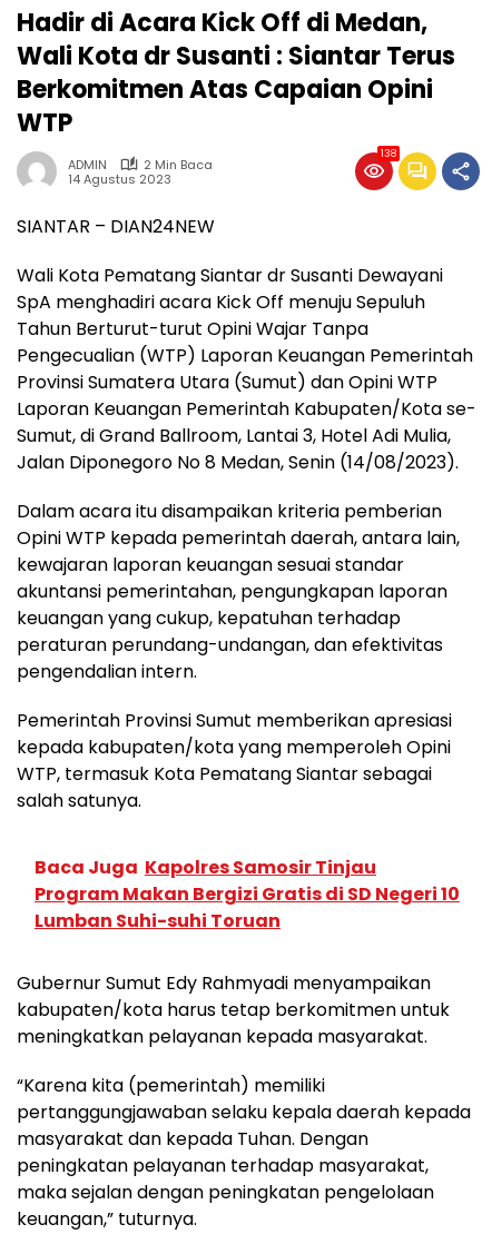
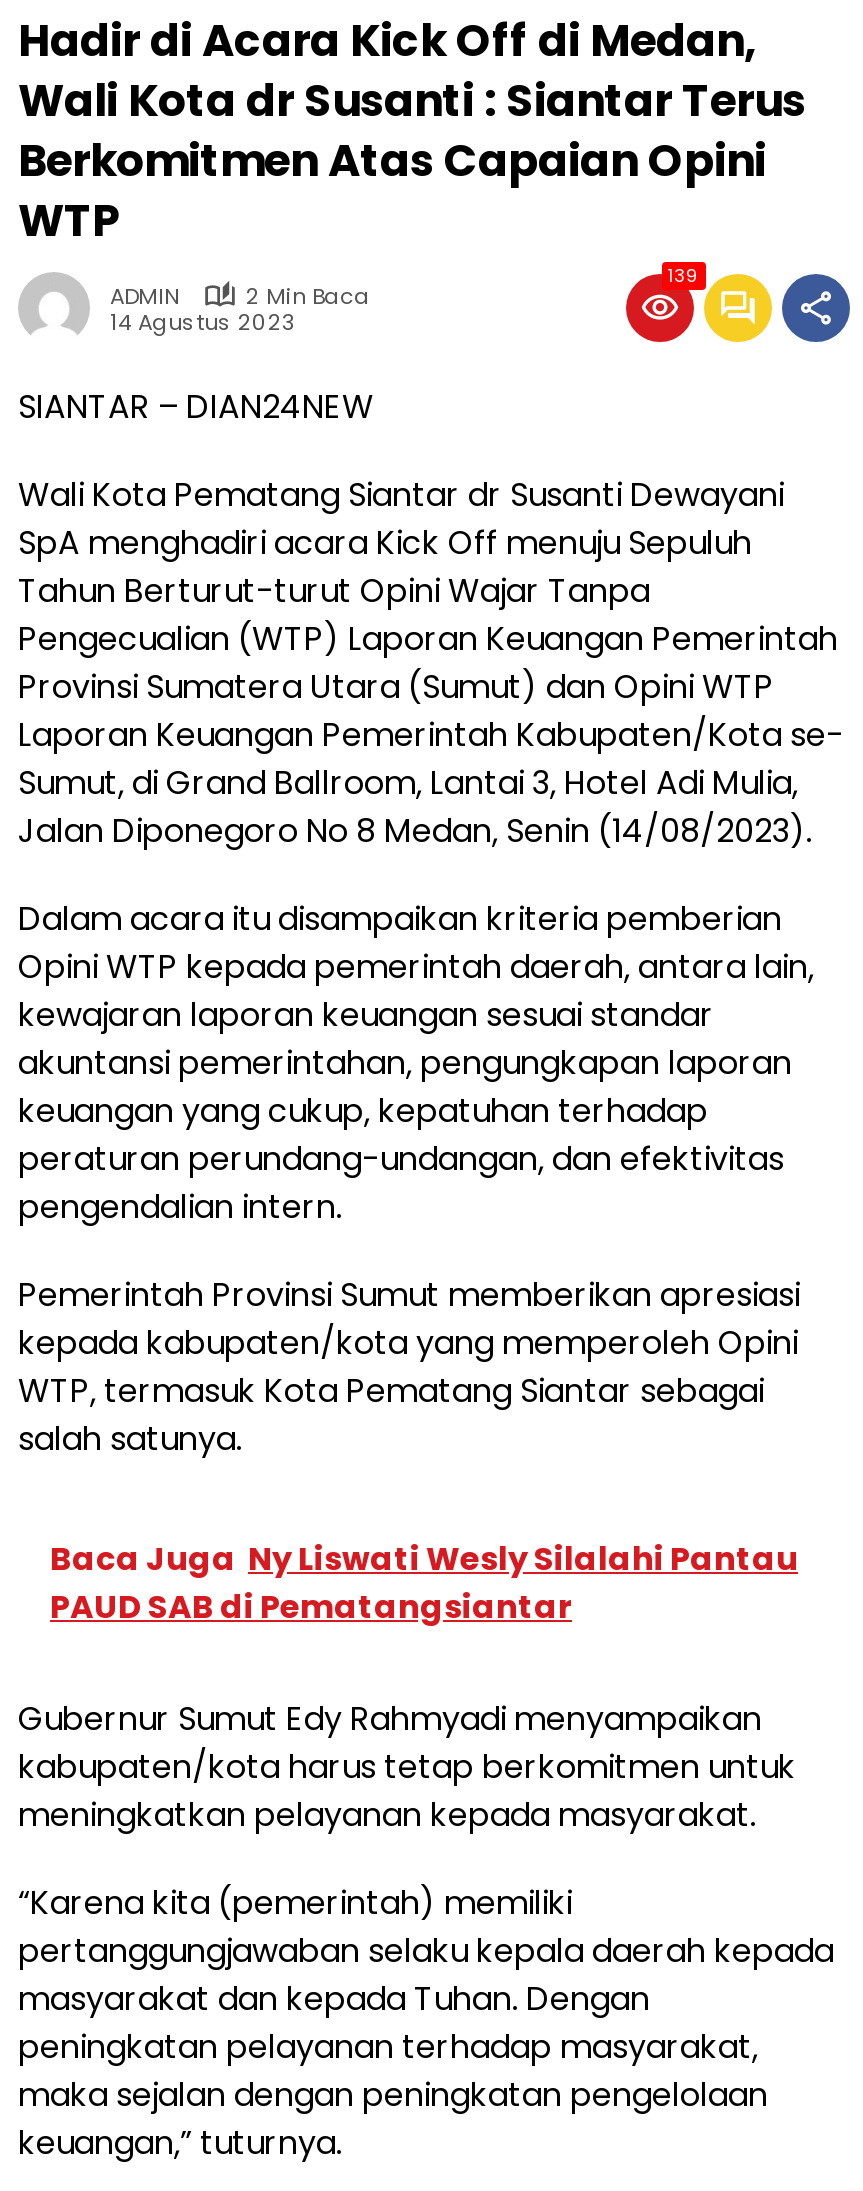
- 138
+ 139

- Baca Juga Kapolres Samosir Tinjau
- Program Makan Bergizi Gratis di SD Negeri 10
- Lumban Suhi-suhi Toruan
+ Baca Juga Ny Liswati Wesly Silalahi Pantau
+ PAUD SAB di Pematangsiantar
